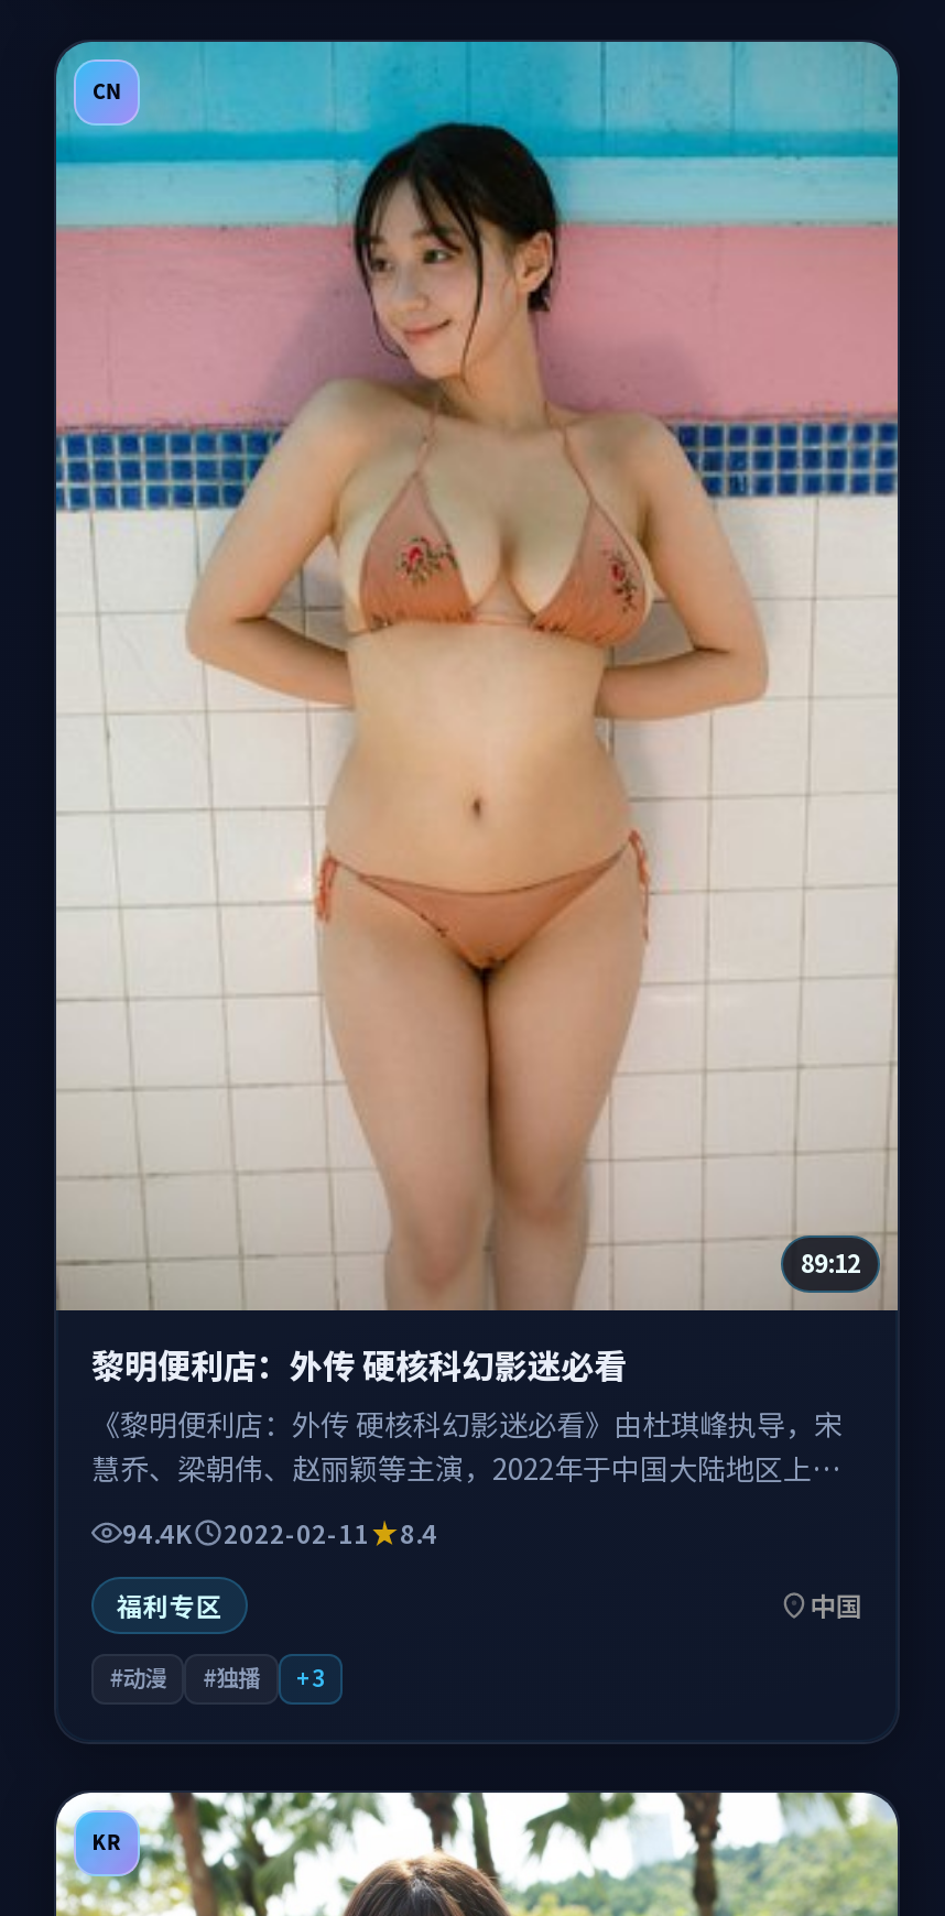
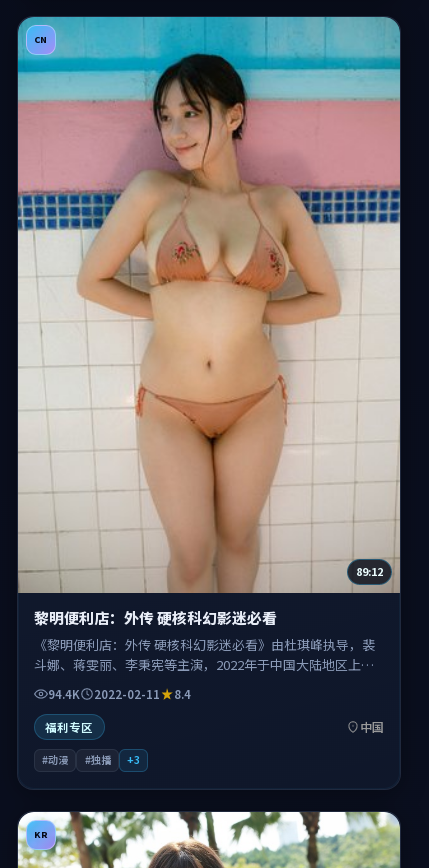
- 《黎明便利店：外传 硬核科幻影迷必看》由杜琪峰执导，宋
+ 《黎明便利店：外传 硬核科幻影迷必看》由杜琪峰执导，裴

- 慧乔、梁朝伟、赵丽颖等主演，2022年于中国大陆地区上
+ 斗娜、蒋雯丽、李秉宪等主演，2022年于中国大陆地区上
